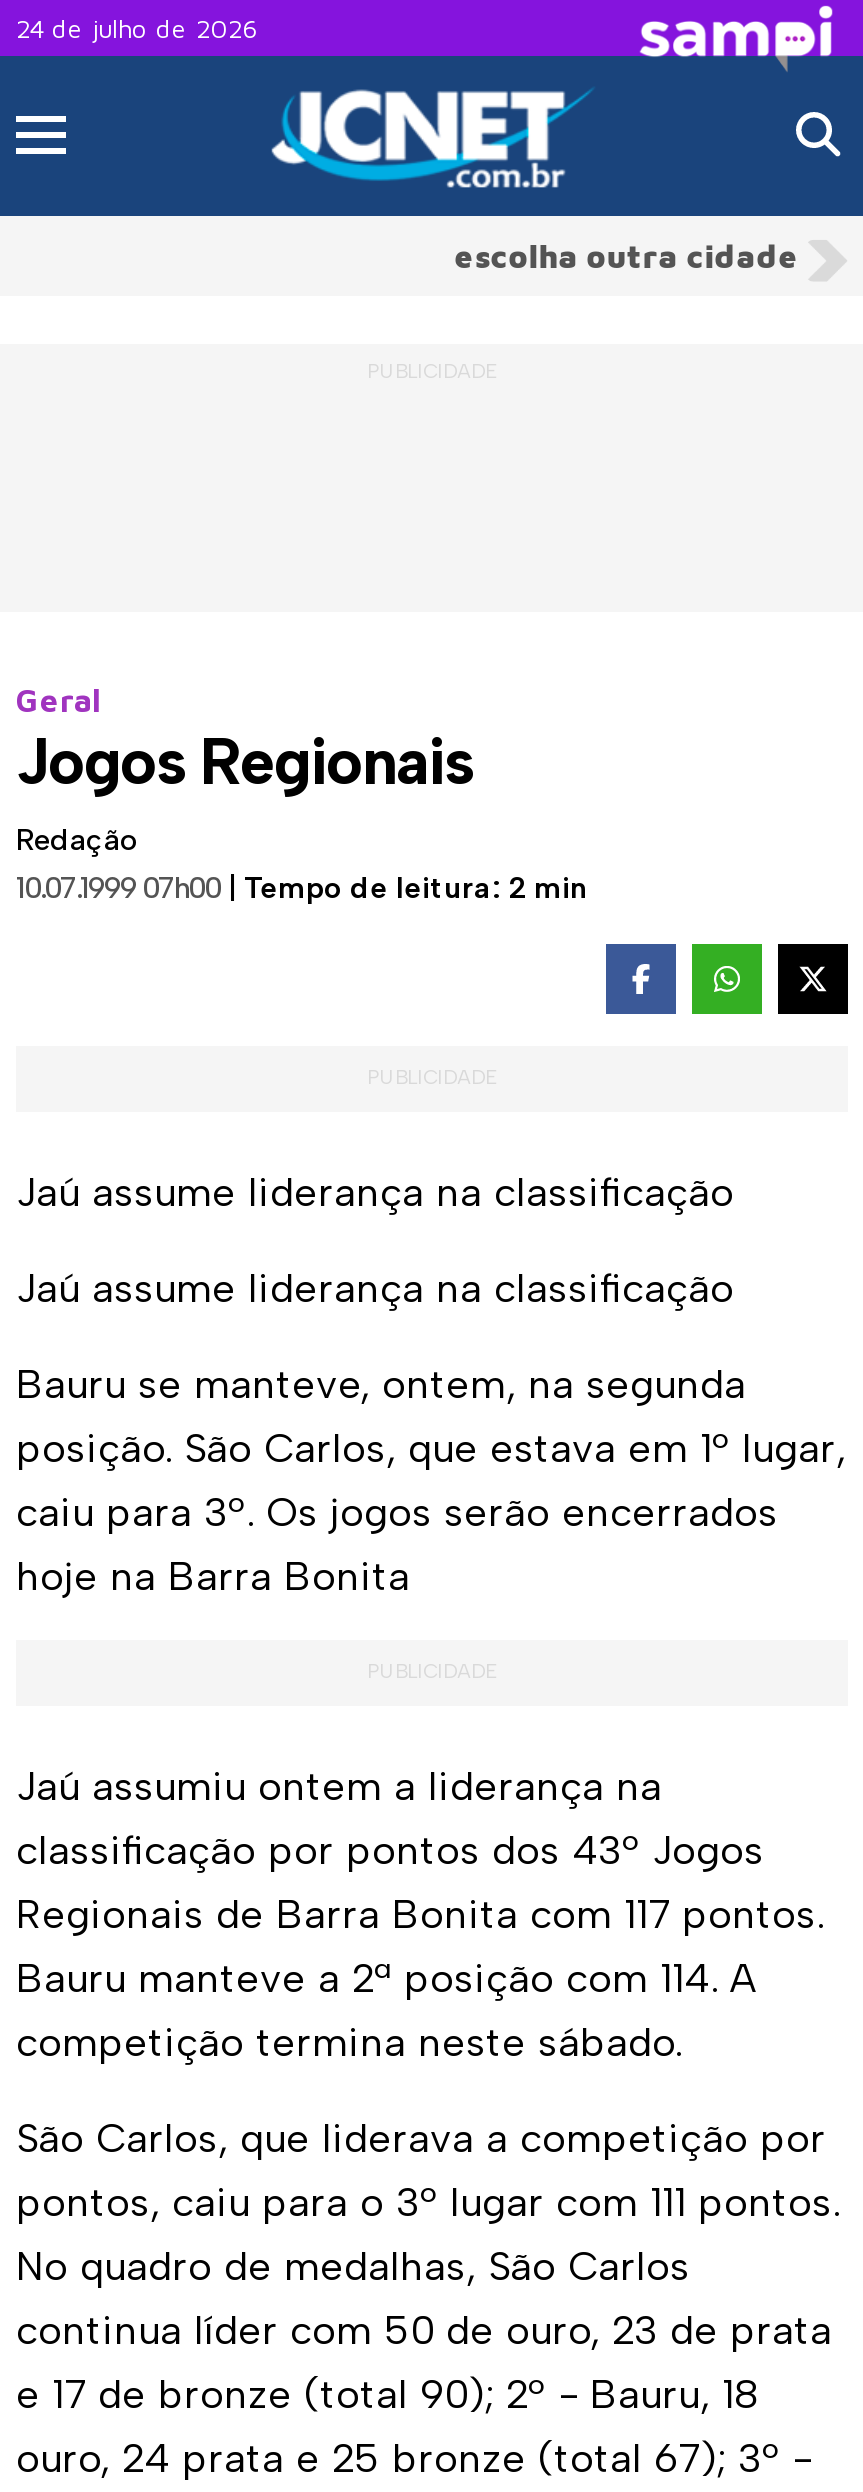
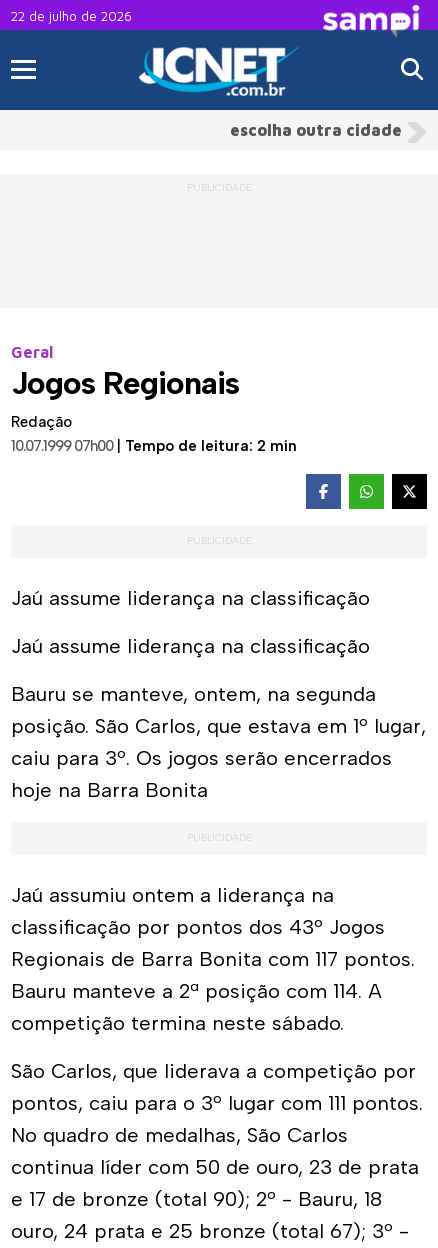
- 24 de julho de 2026
+ 22 de julho de 2026
